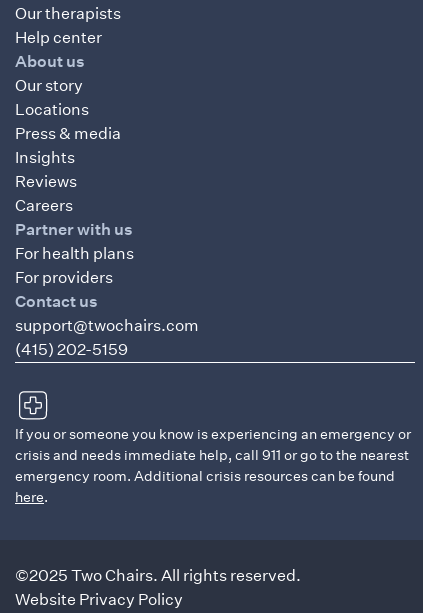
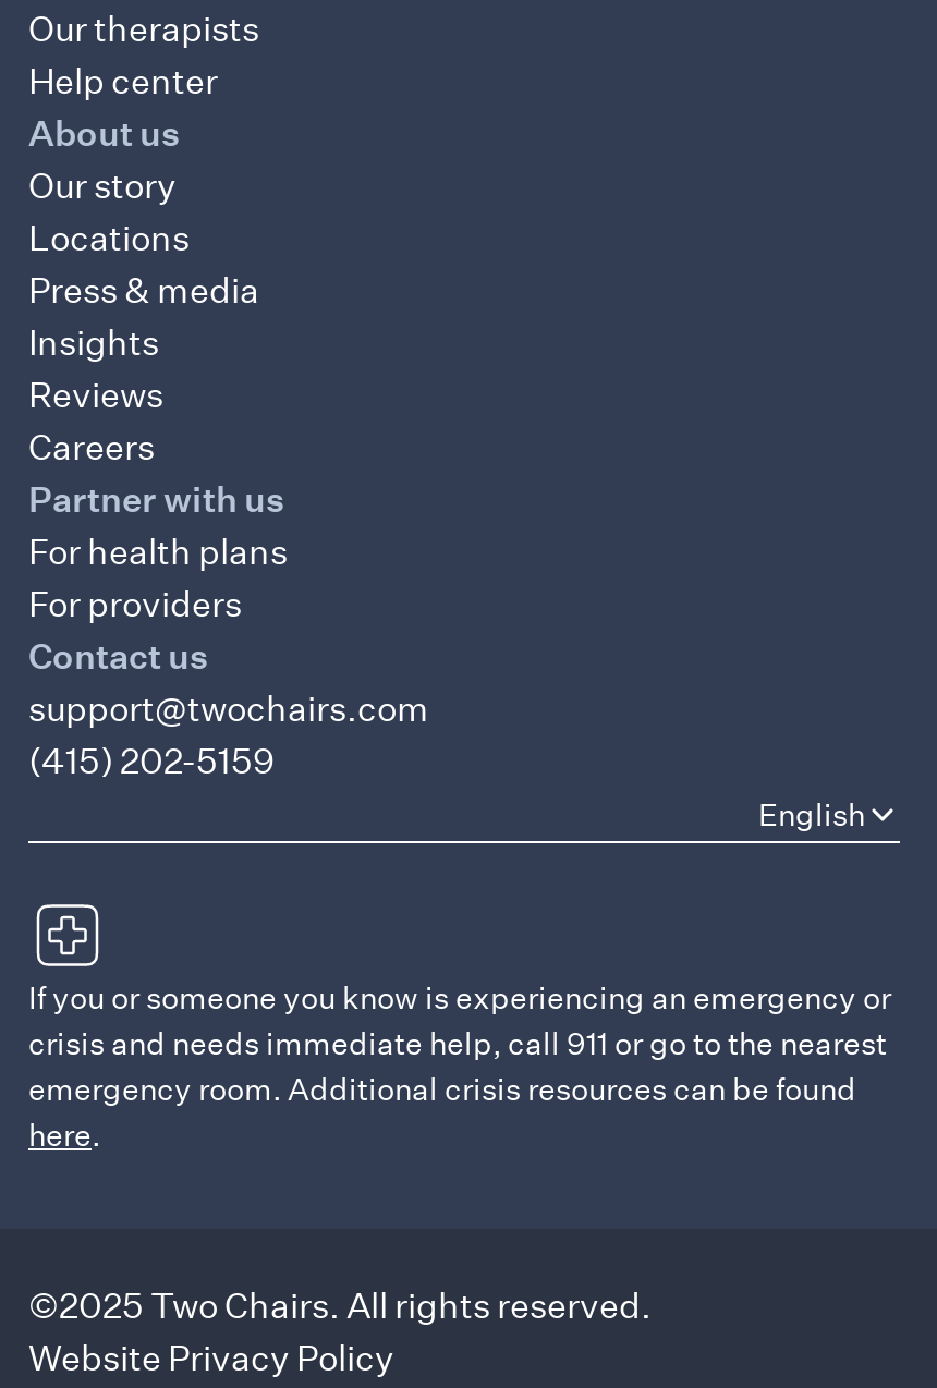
+ English
